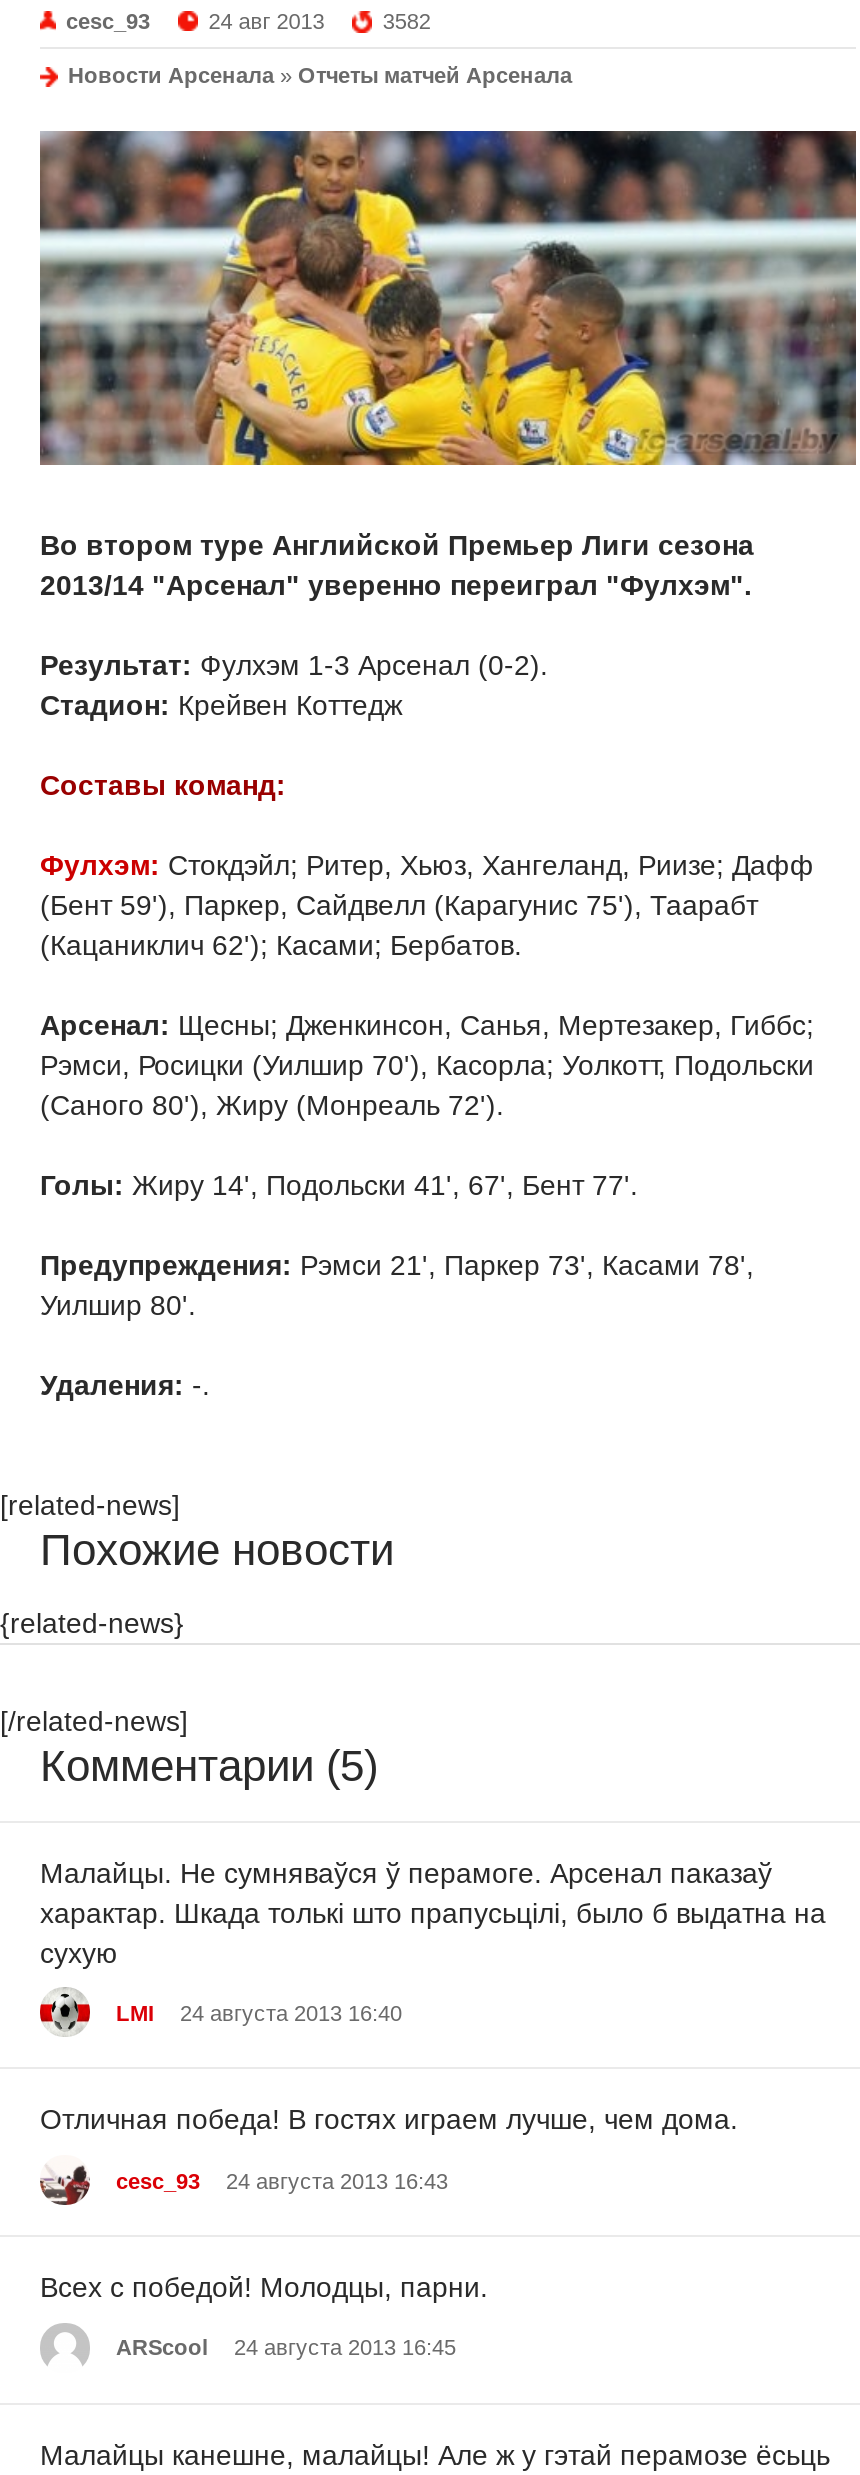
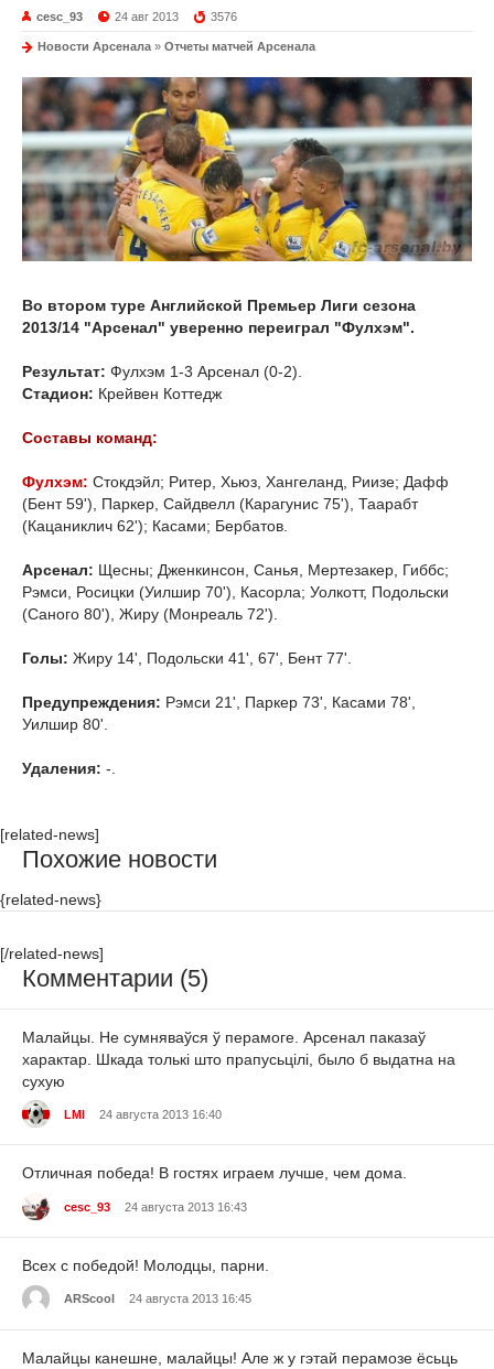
- 3582
+ 3576
